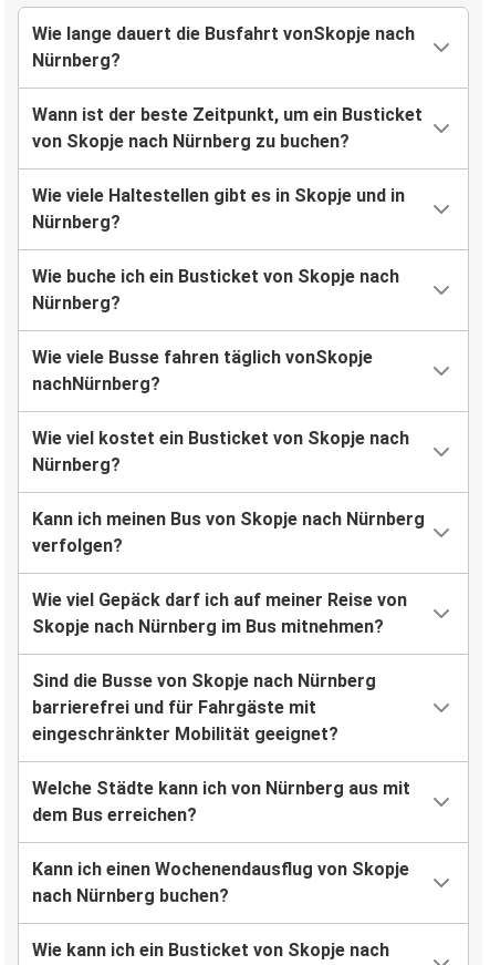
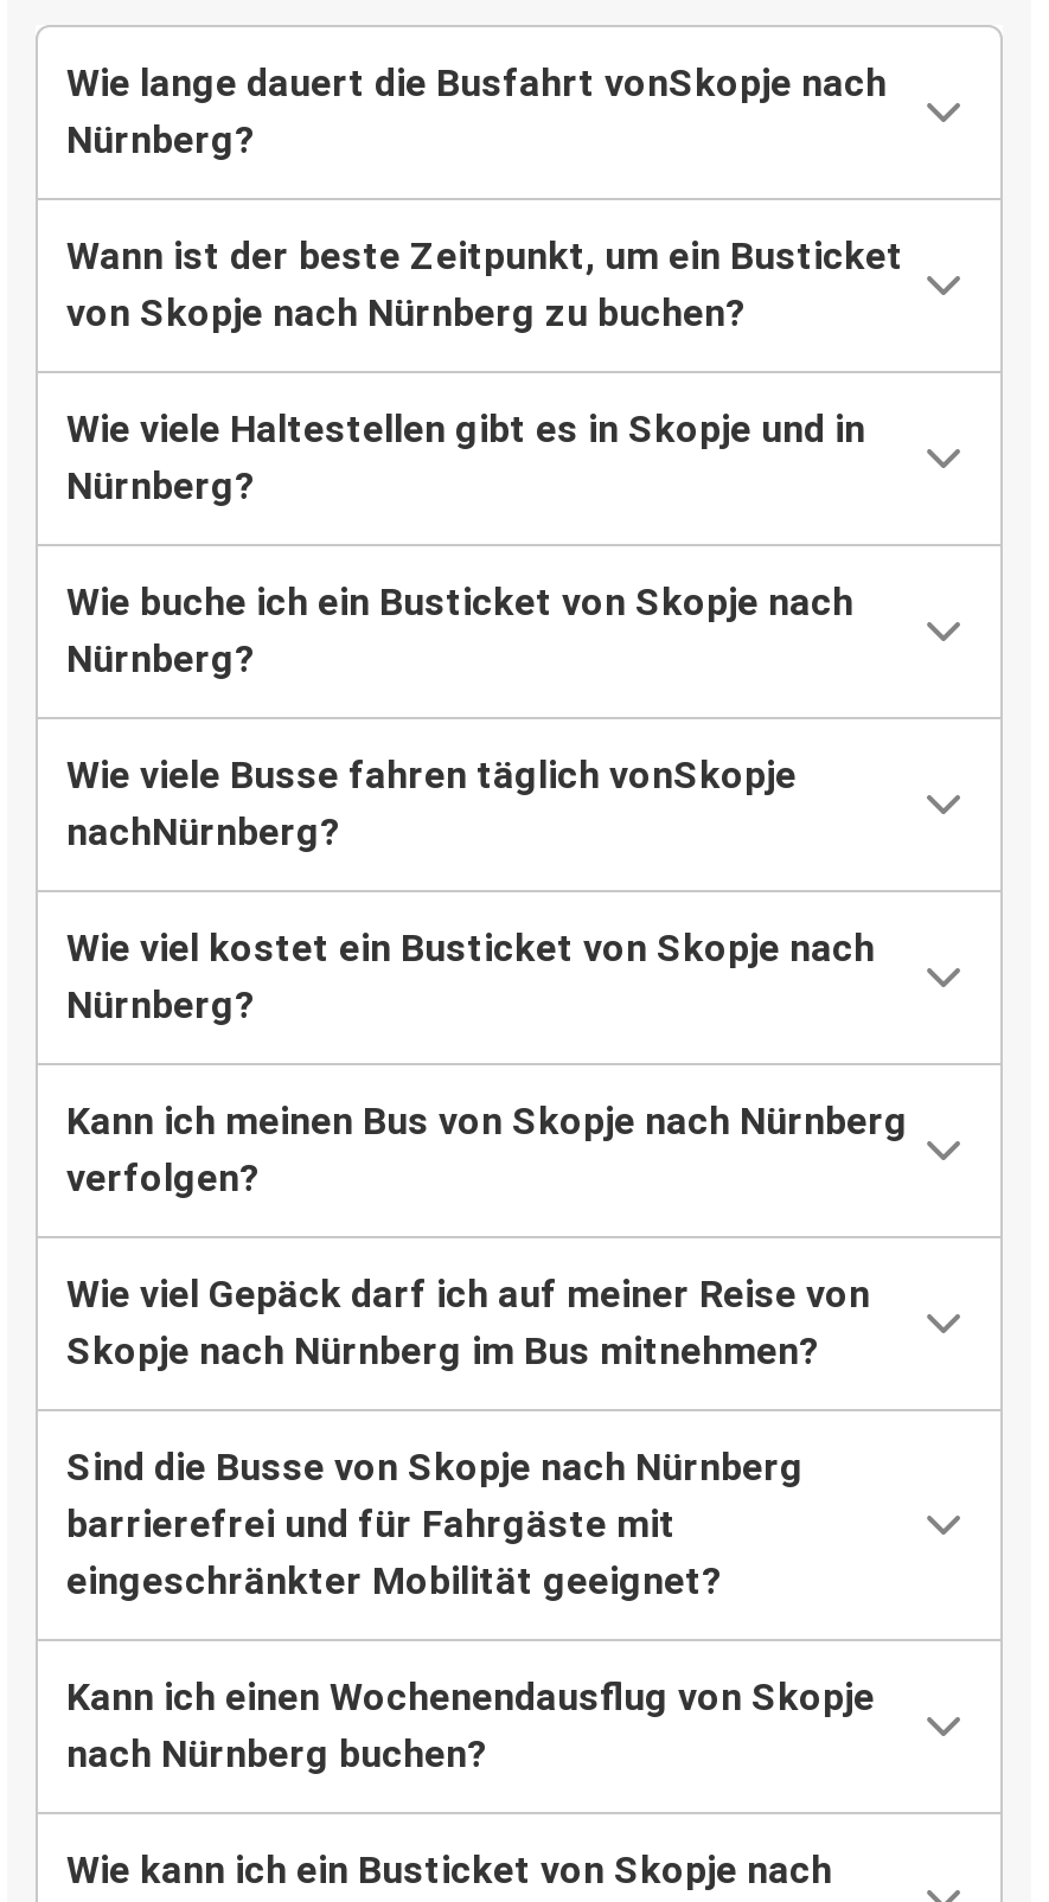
- Welche Städte kann ich von Nürnberg aus mit
- dem Bus erreichen?
